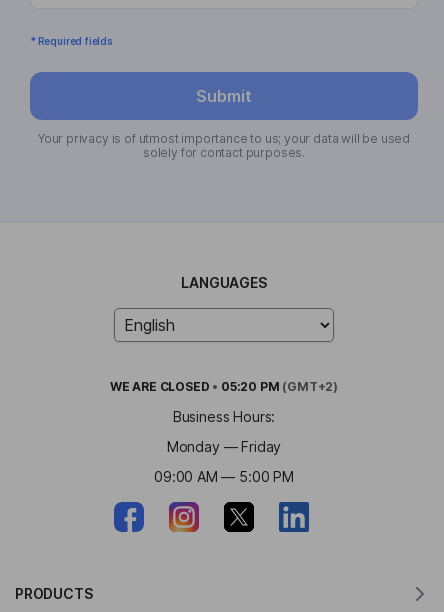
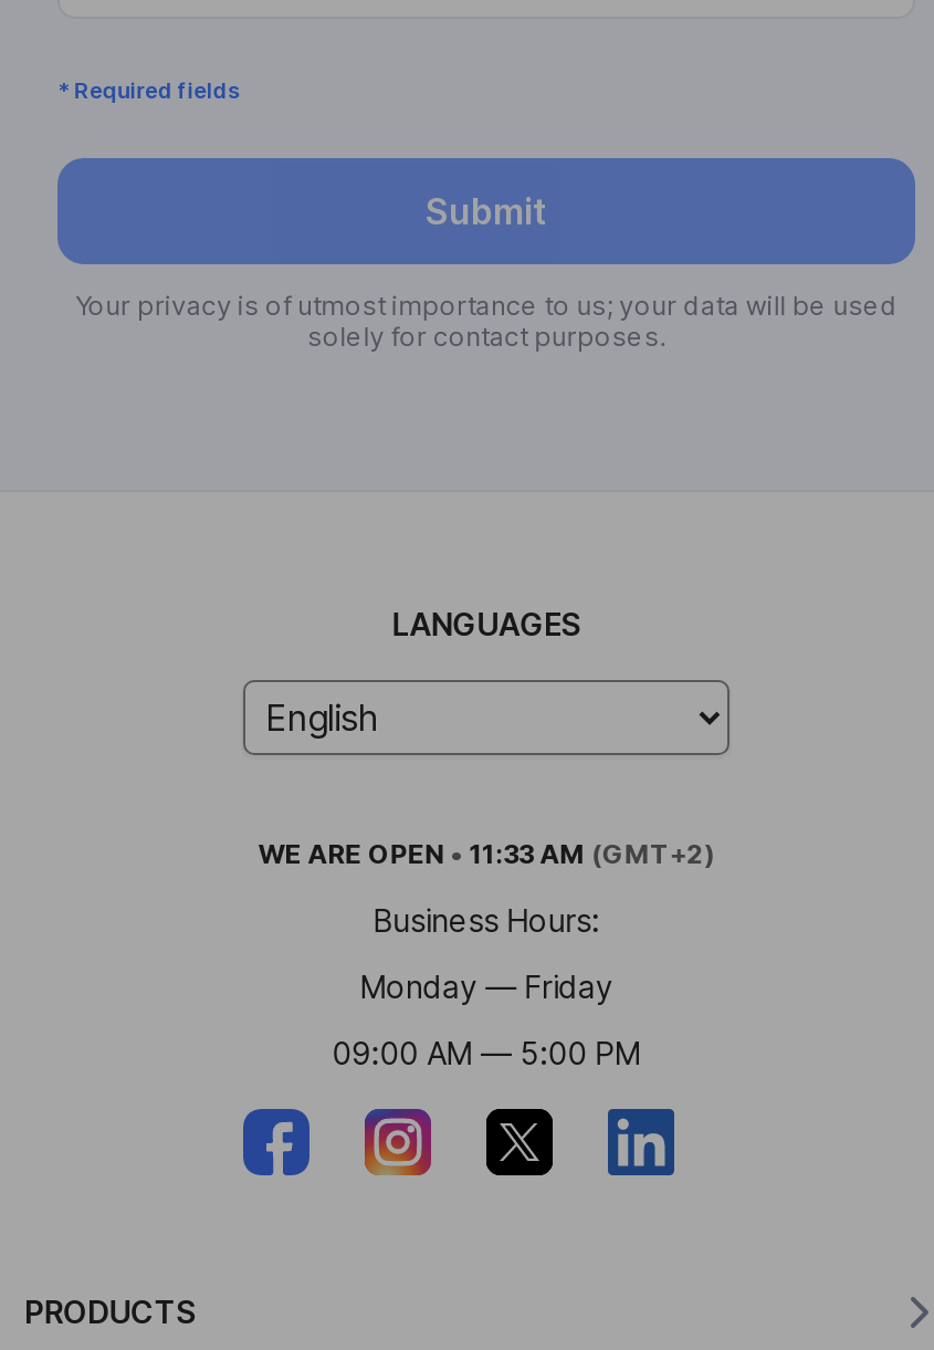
- WE ARE CLOSED • 05:20 PM (GMT+2)
+ WE ARE OPEN • 11:33 AM (GMT+2)
